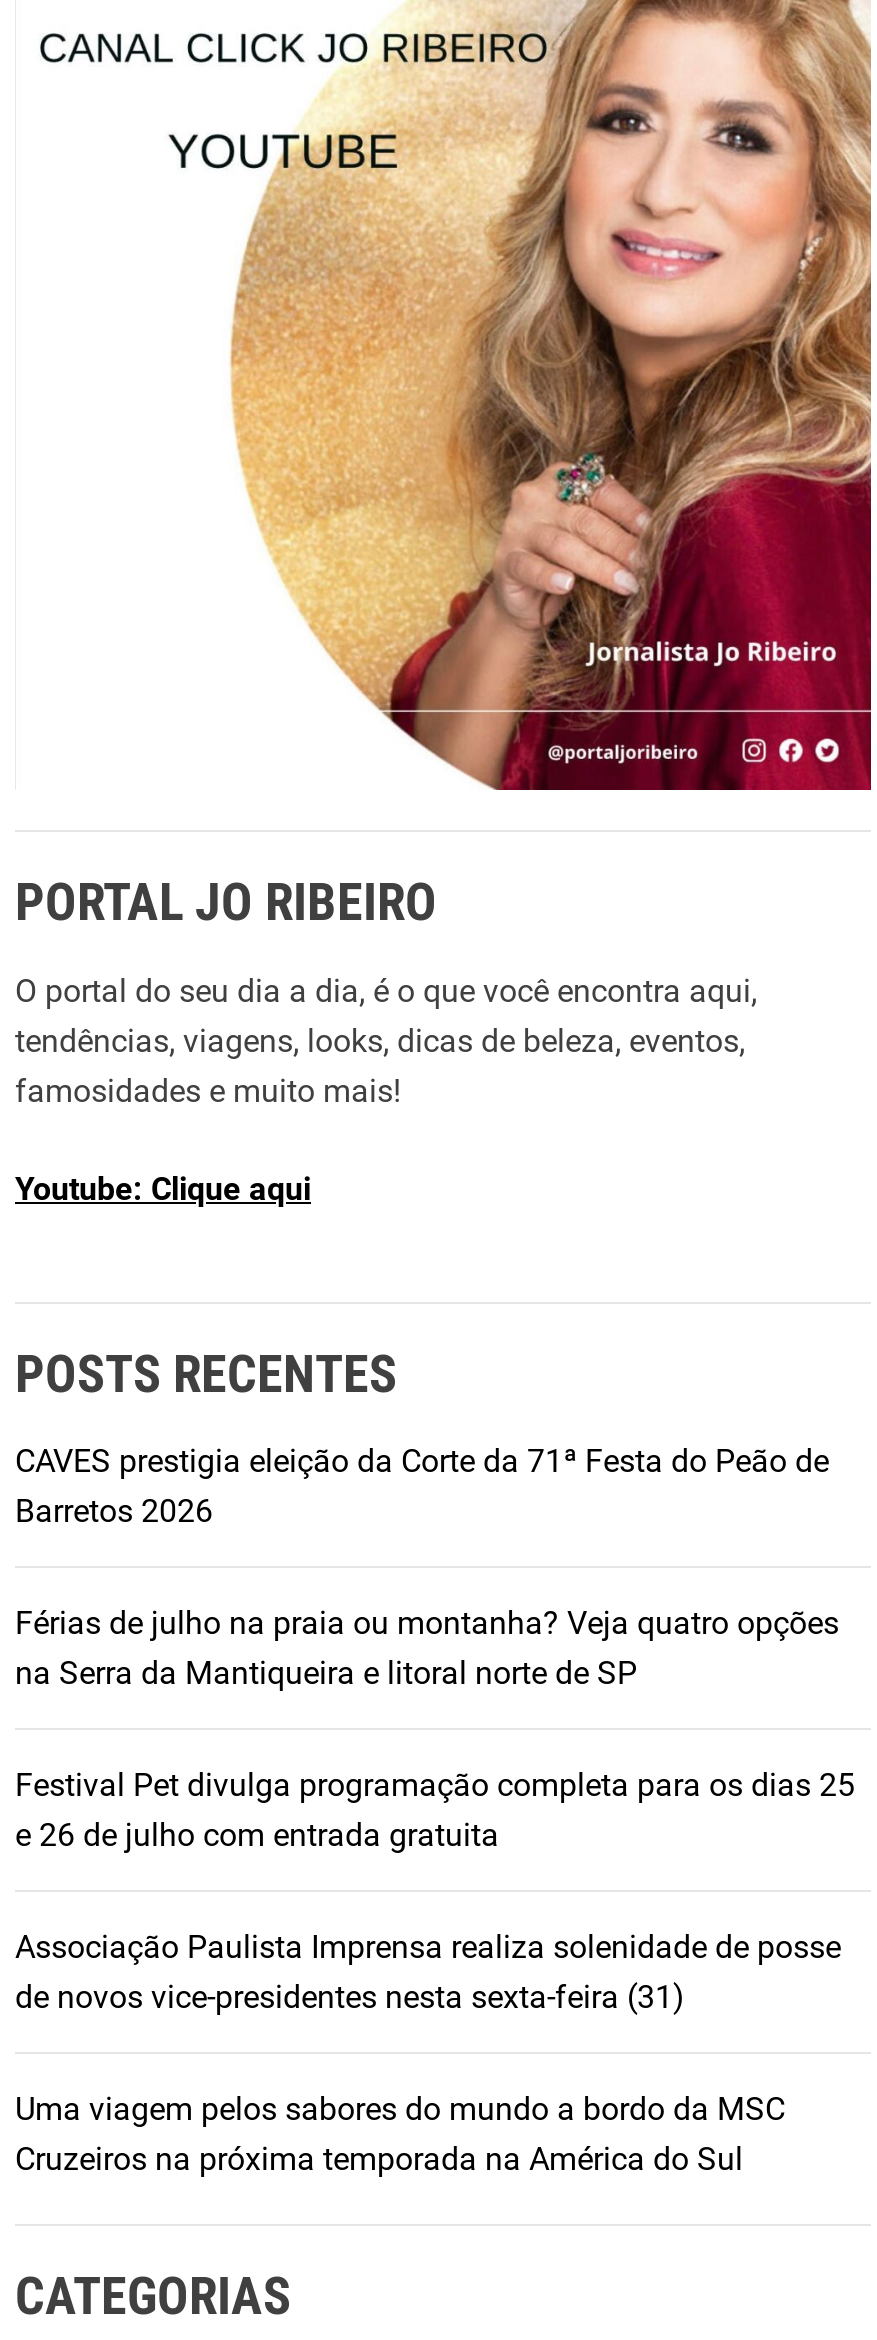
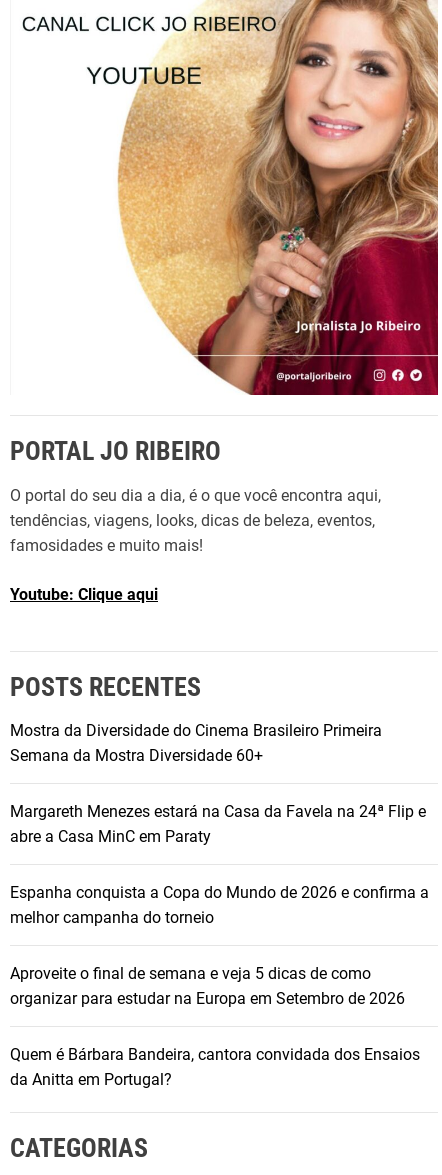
- CAVES prestigia eleição da Corte da 71ª Festa do Peão de
- Barretos 2026
+ Mostra da Diversidade do Cinema Brasileiro Primeira
+ Semana da Mostra Diversidade 60+

- Férias de julho na praia ou montanha? Veja quatro opções
- na Serra da Mantiqueira e litoral norte de SP
+ Margareth Menezes estará na Casa da Favela na 24ª Flip e
+ abre a Casa MinC em Paraty

- Festival Pet divulga programação completa para os dias 25
- e 26 de julho com entrada gratuita
+ Espanha conquista a Copa do Mundo de 2026 e confirma a
+ melhor campanha do torneio

- Associação Paulista Imprensa realiza solenidade de posse
- de novos vice-presidentes nesta sexta-feira (31)
+ Aproveite o final de semana e veja 5 dicas de como
+ organizar para estudar na Europa em Setembro de 2026

- Uma viagem pelos sabores do mundo a bordo da MSC
- Cruzeiros na próxima temporada na América do Sul
+ Quem é Bárbara Bandeira, cantora convidada dos Ensaios
+ da Anitta em Portugal?
